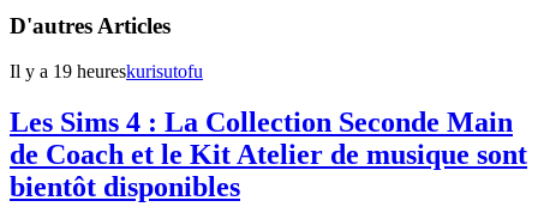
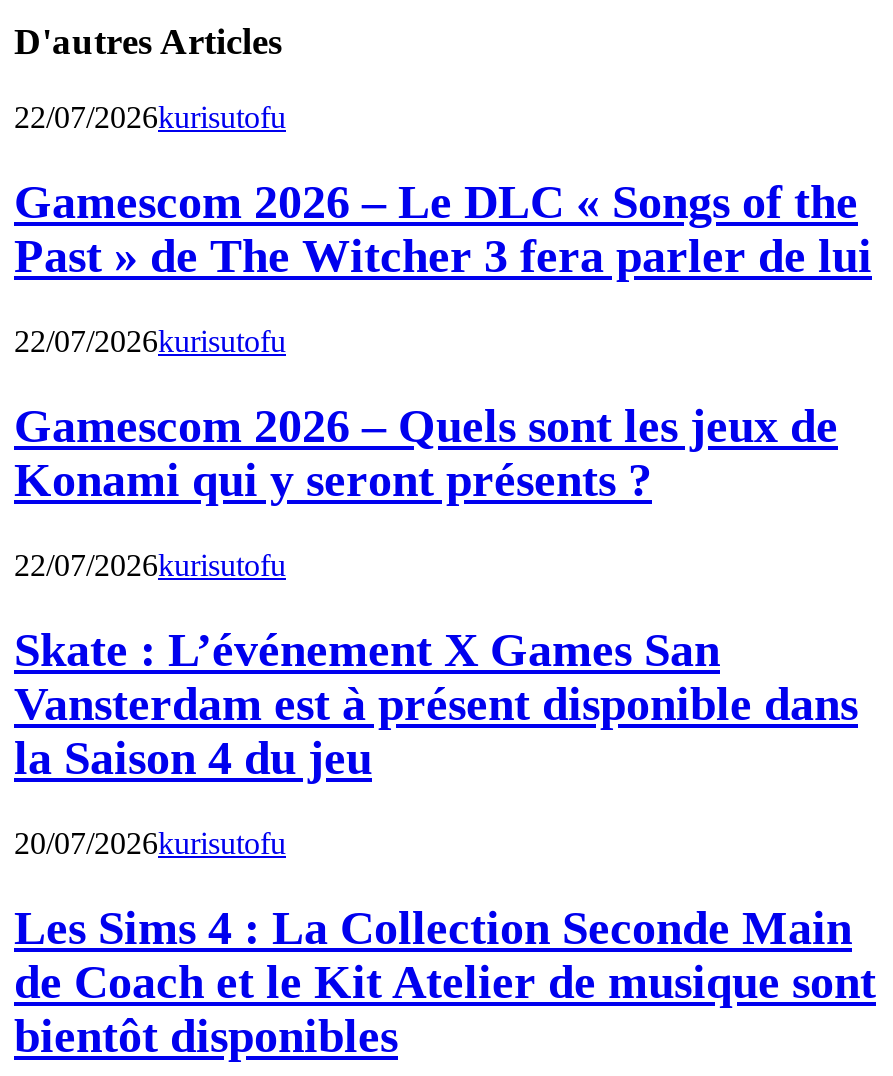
- Il y a 19 heureskurisutofu
+ 22/07/2026kurisutofu
+ Gamescom 2026 – Le DLC « Songs of the
+ Past » de The Witcher 3 fera parler de lui
+ 22/07/2026kurisutofu
+ Gamescom 2026 – Quels sont les jeux de
+ Konami qui y seront présents ?
+ 22/07/2026kurisutofu
+ Skate : L’événement X Games San
+ Vansterdam est à présent disponible dans
+ la Saison 4 du jeu
+ 20/07/2026kurisutofu
